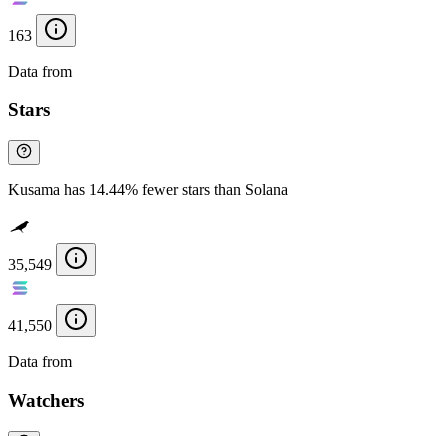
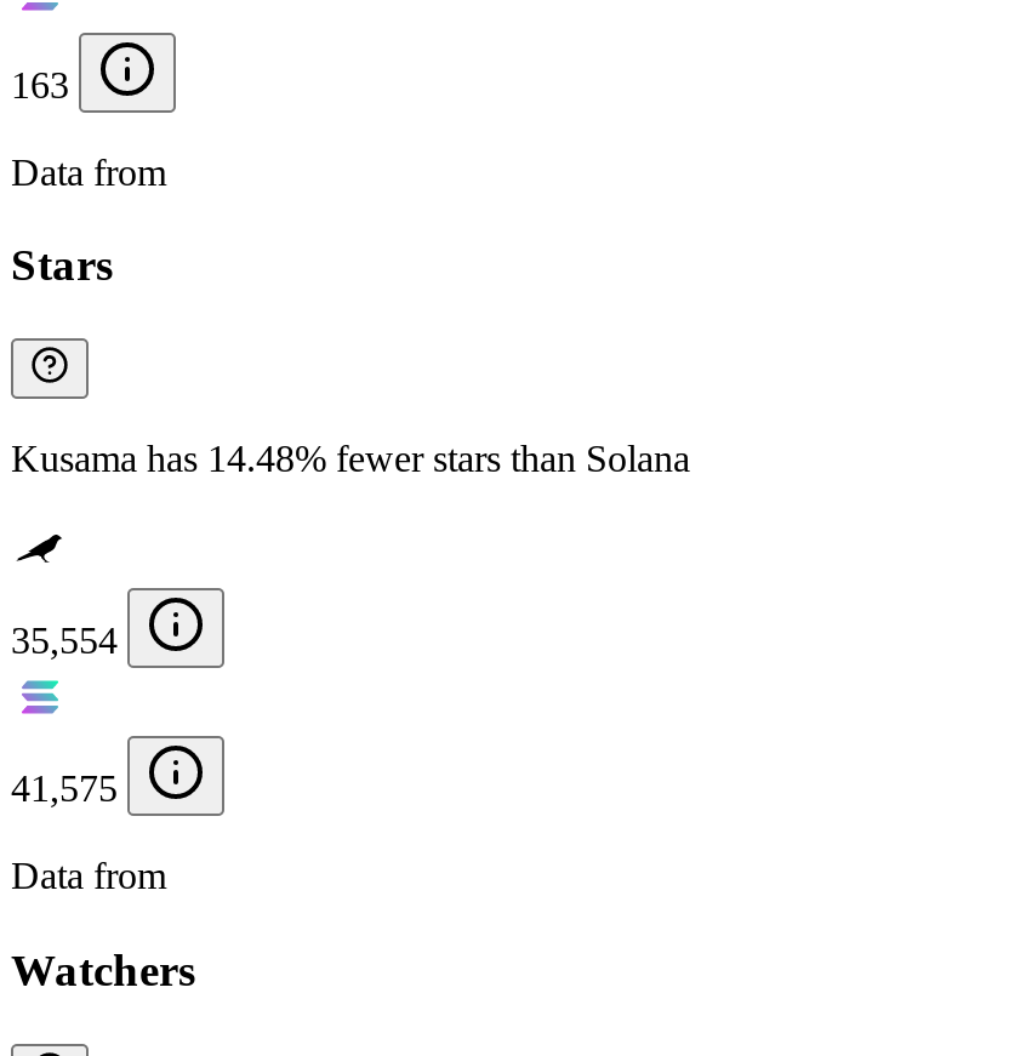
- Kusama has 14.44% fewer stars than Solana
+ Kusama has 14.48% fewer stars than Solana

- 35,549
+ 35,554

- 41,550
+ 41,575
